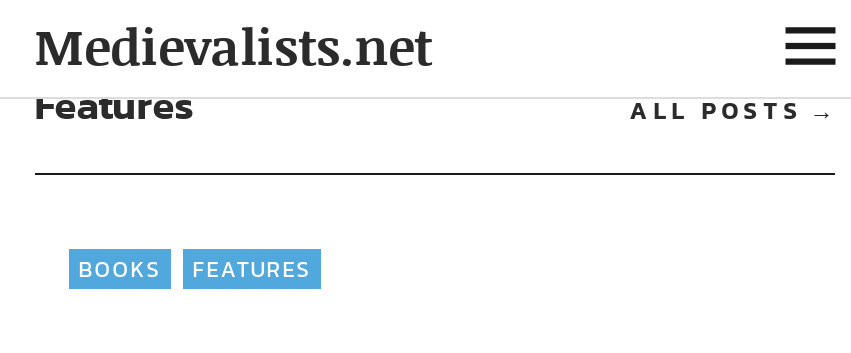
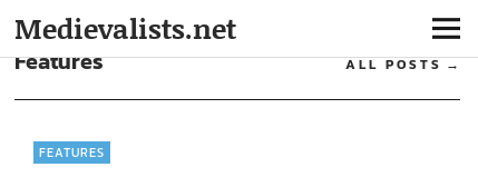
- BOOKS
